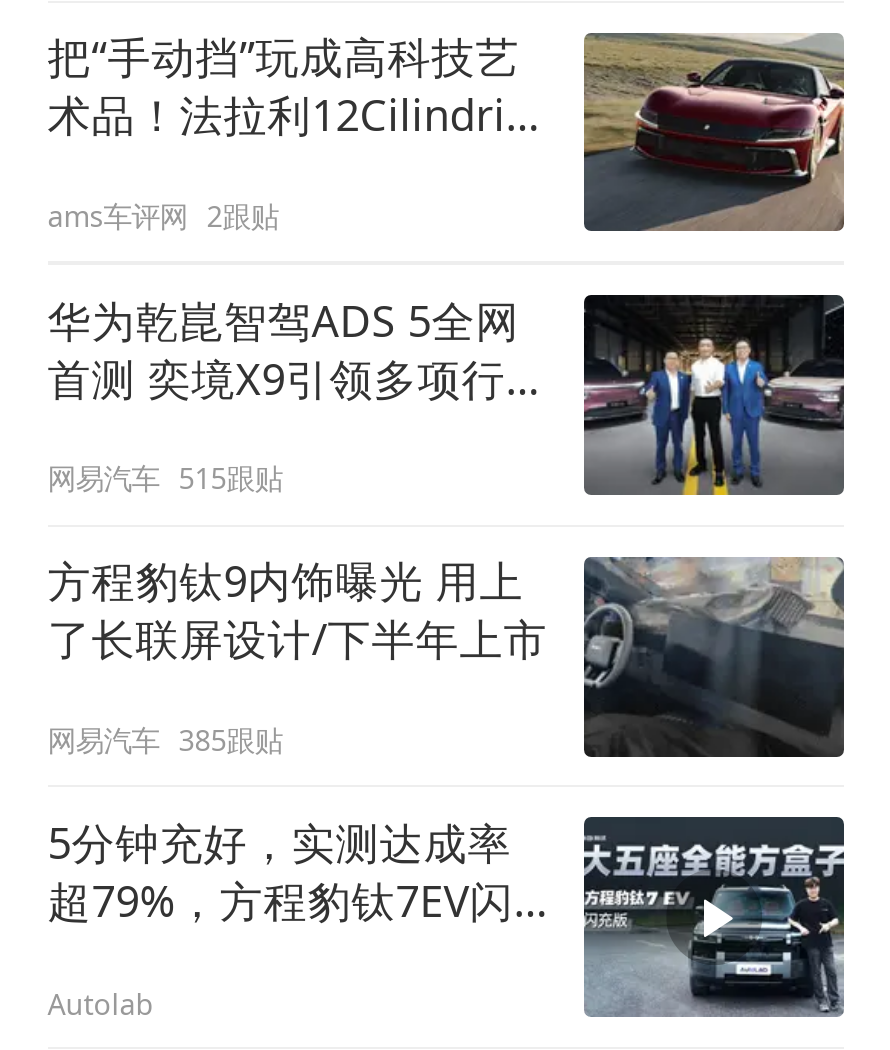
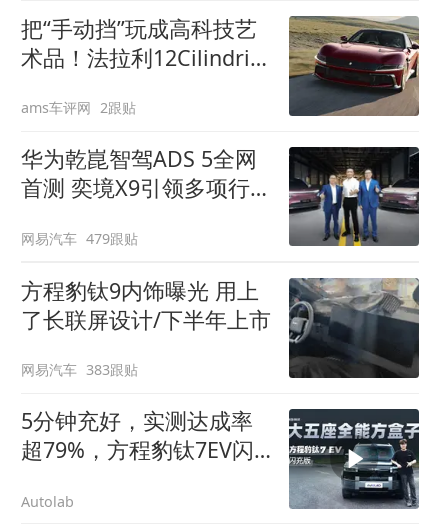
- 网易汽车 515跟贴
+ 网易汽车 479跟贴

- 网易汽车 385跟贴
+ 网易汽车 383跟贴
